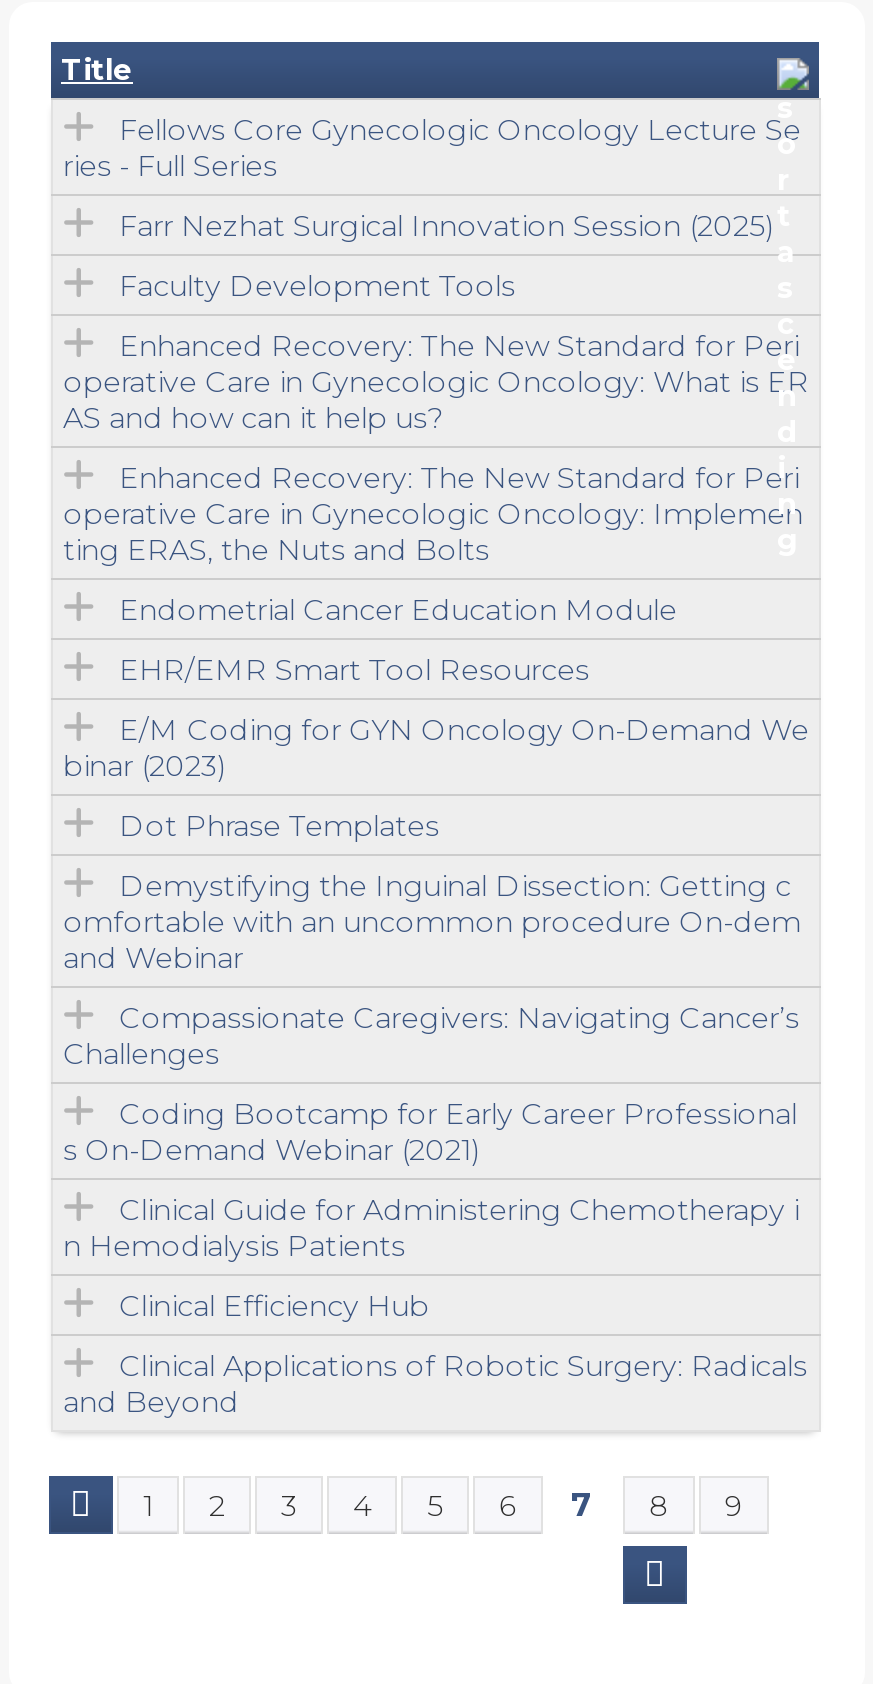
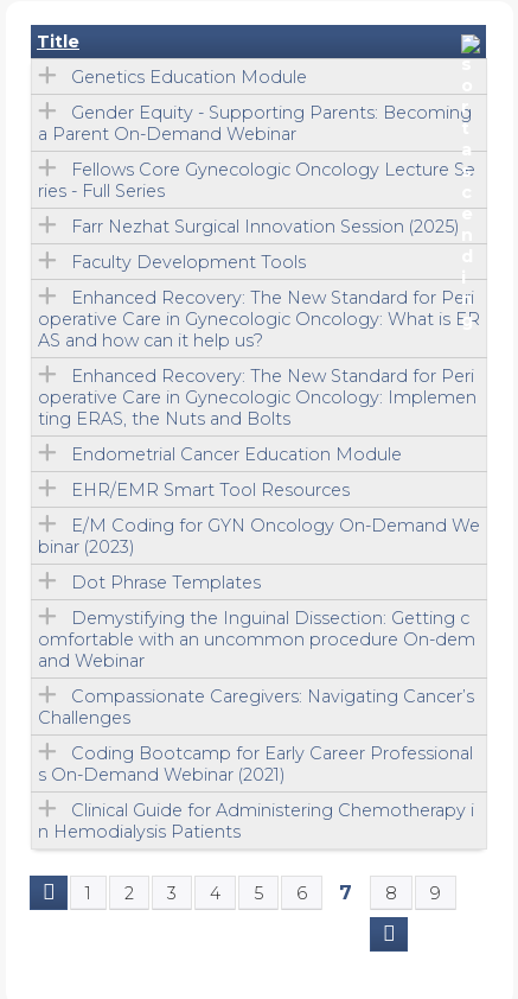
+ Genetics Education Module
+ Gender Equity - Supporting Parents: Becoming
+ a Parent On-Demand Webinar

moved down: Fellows Core Gynecologic Oncology Lecture Se | ries - Full Series | Farr Nezhat Surgical Innovation Session (2025) | ... | Clinical Guide for Administering Chemotherapy i | n Hemodialysis Patients

- Clinical Efficiency Hub
- Clinical Applications of Robotic Surgery: Radicals
- and Beyond
